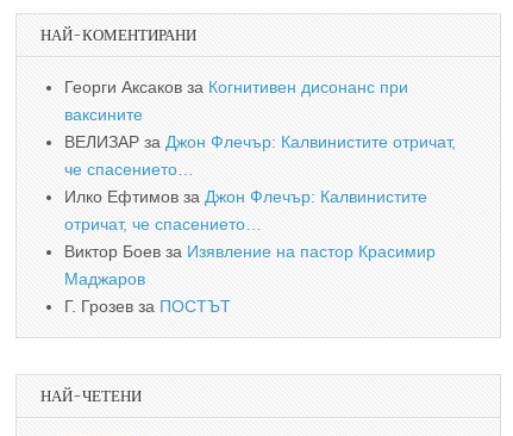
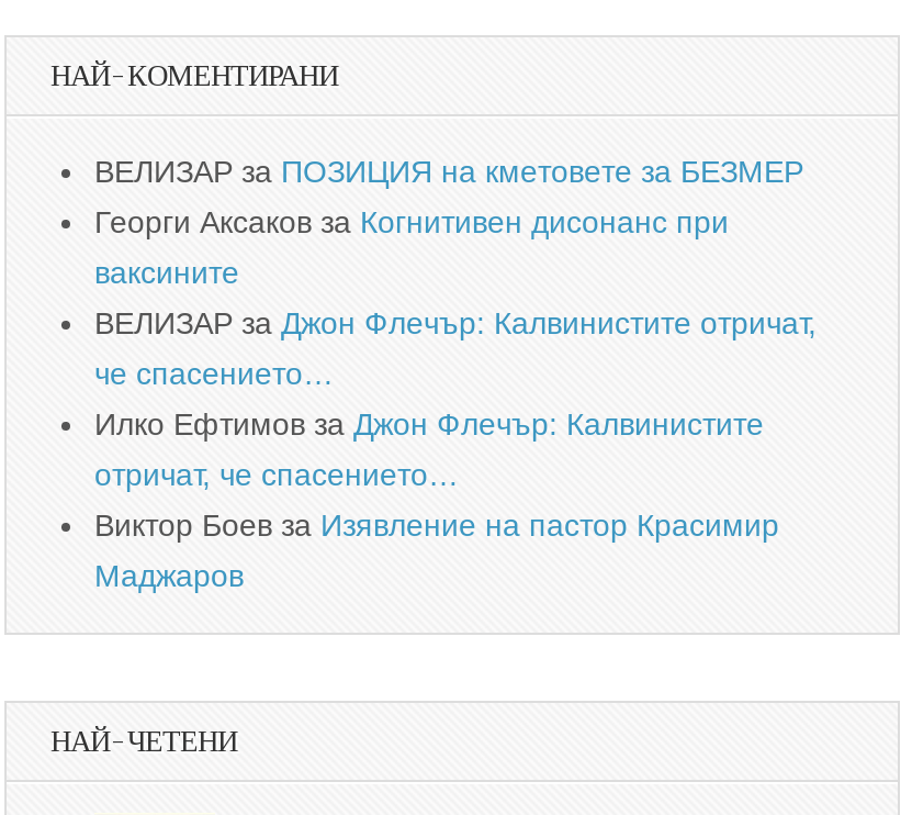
+ ВЕЛИЗАР за ПОЗИЦИЯ на кметовете за БЕЗМЕР

moved down: Георги Аксаков за Когнитивен дисонанс при | ваксините | ВЕЛИЗАР за Джон Флечър: Калвинистите отричат, | че спасението… | Илко Ефтимов за Джон Флечър: Калвинистите | отричат, че спасението… | Виктор Боев за Изявление на пастор Красимир | Маджаров

- Г. Грозев за ПОСТЪТ
